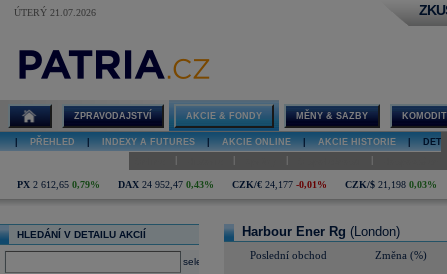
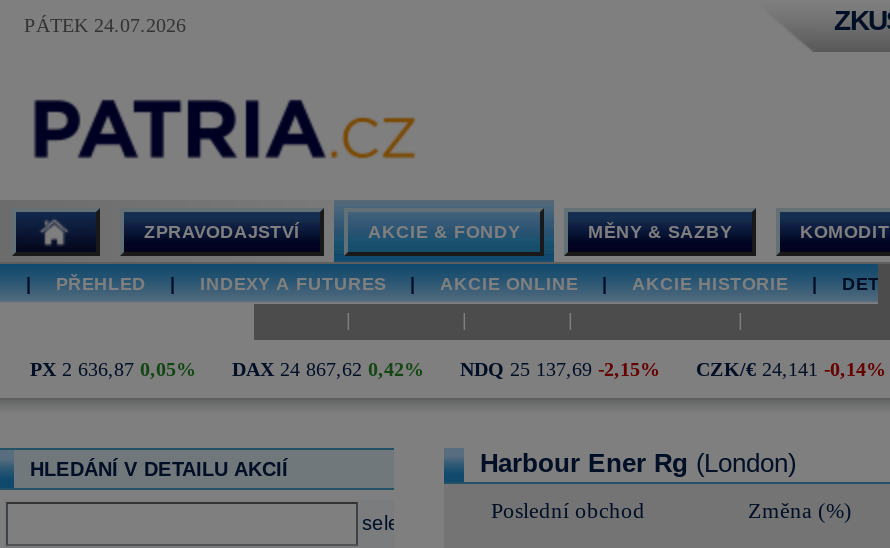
- ÚTERÝ 21.07.2026
+ PÁTEK 24.07.2026

- PX 2 612,65 0,79%
- DAX 24 952,47 0,43%
- CZK/€ 24,177 -0,01%
- CZK/$ 21,198 0,03%
+ PX 2 636,87 0,05%
+ DAX 24 867,62 0,42%
+ NDQ 25 137,69 -2,15%
+ CZK/€ 24,141 -0,14%
